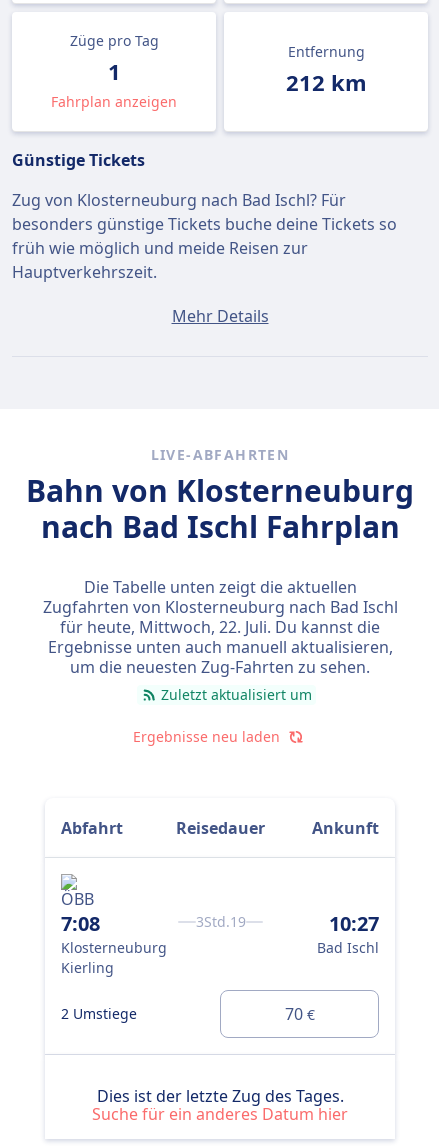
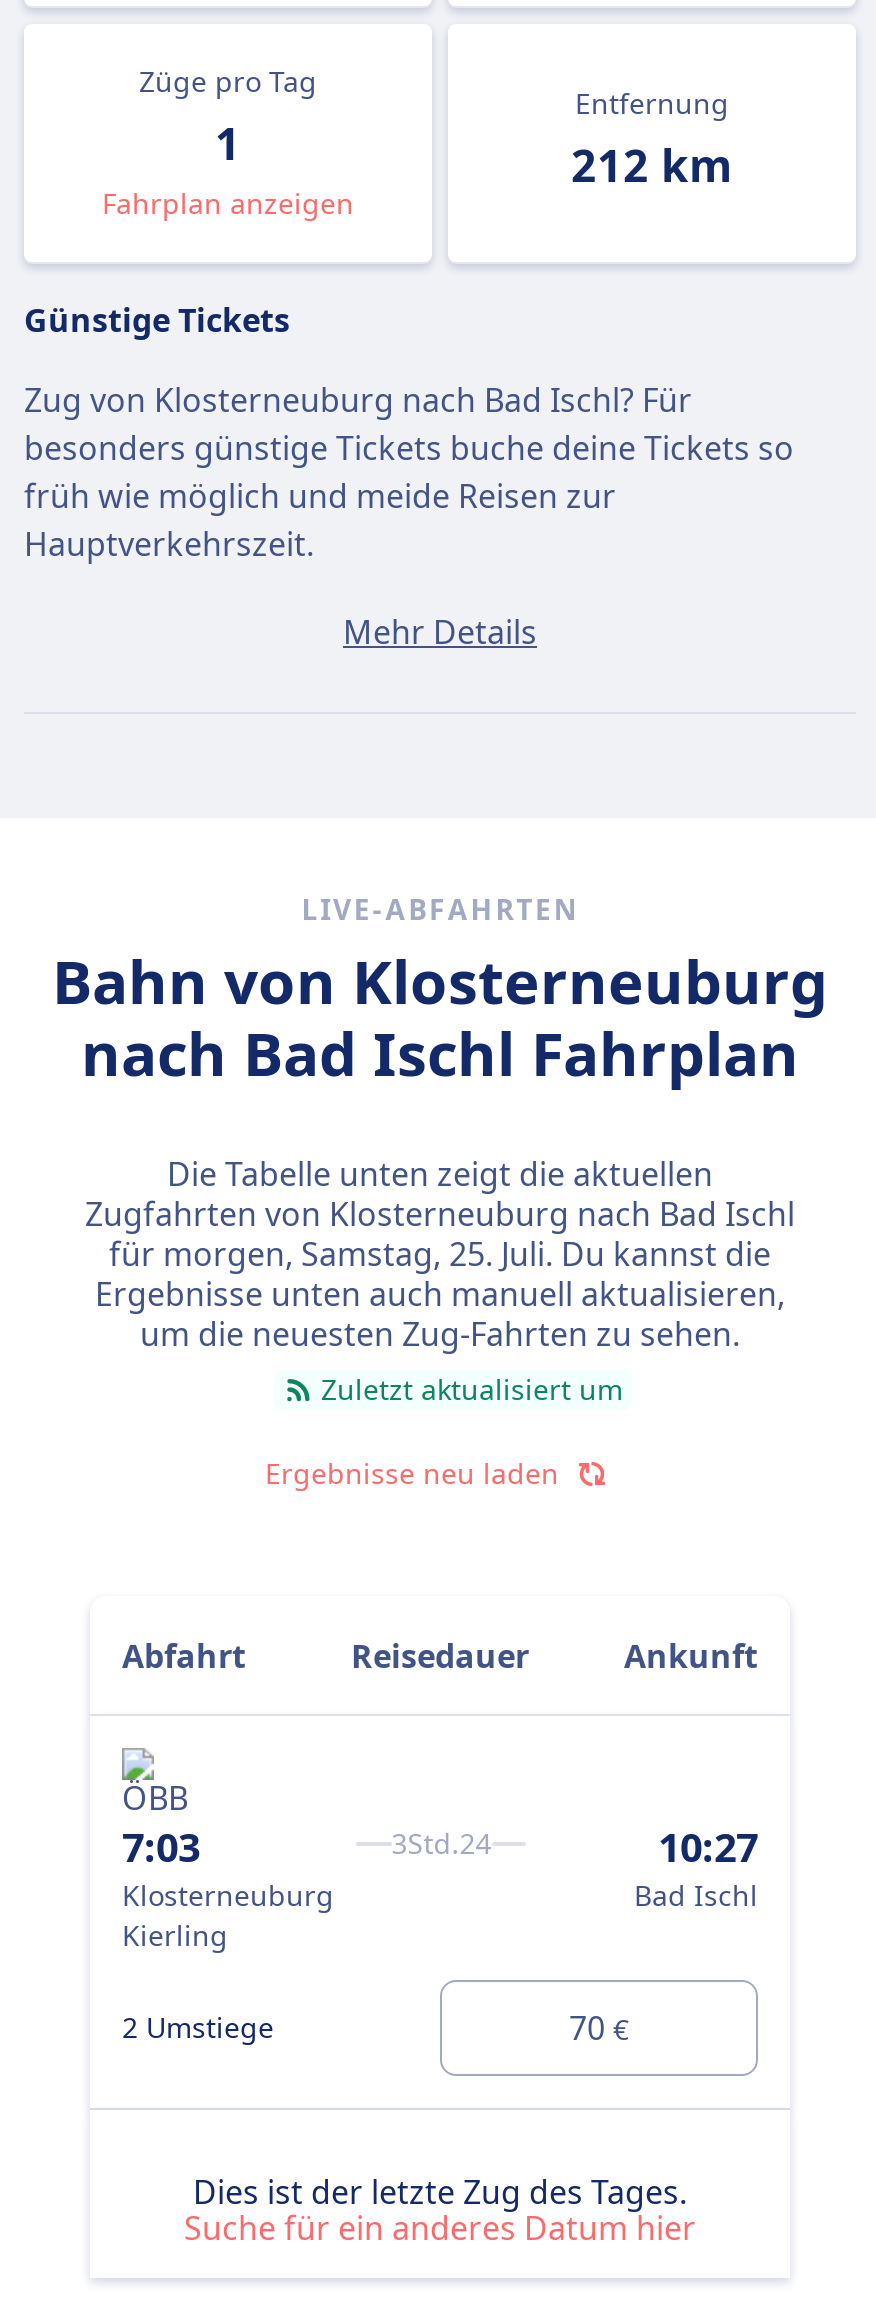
- für heute, Mittwoch, 22. Juli. Du kannst die
+ für morgen, Samstag, 25. Juli. Du kannst die

- 7:08
+ 7:03

- 3Std.19
+ 3Std.24
